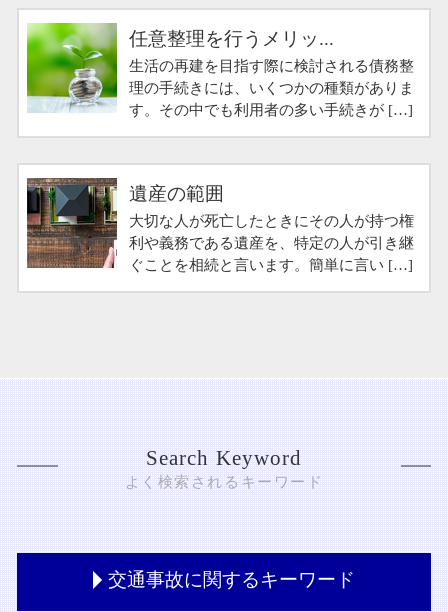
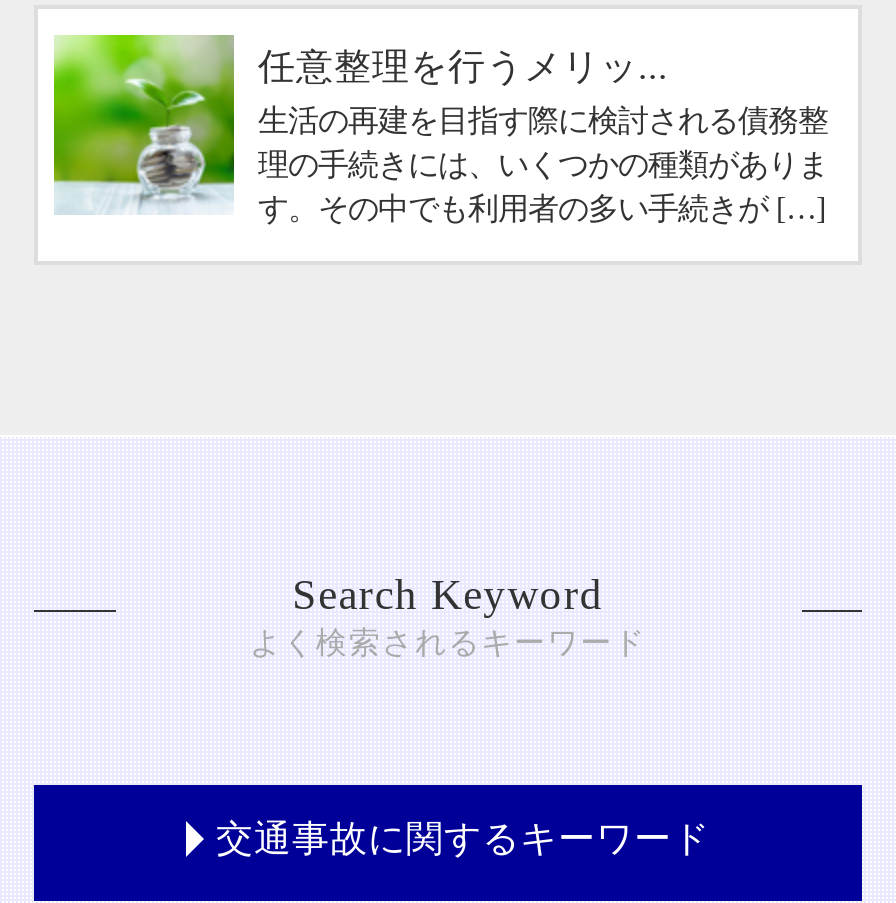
- [image]
- 遺産の範囲
- 大切な人が死亡したときにその人が持つ権
- 利や義務である遺産を、特定の人が引き継
- ぐことを相続と言います。簡単に言い […]
